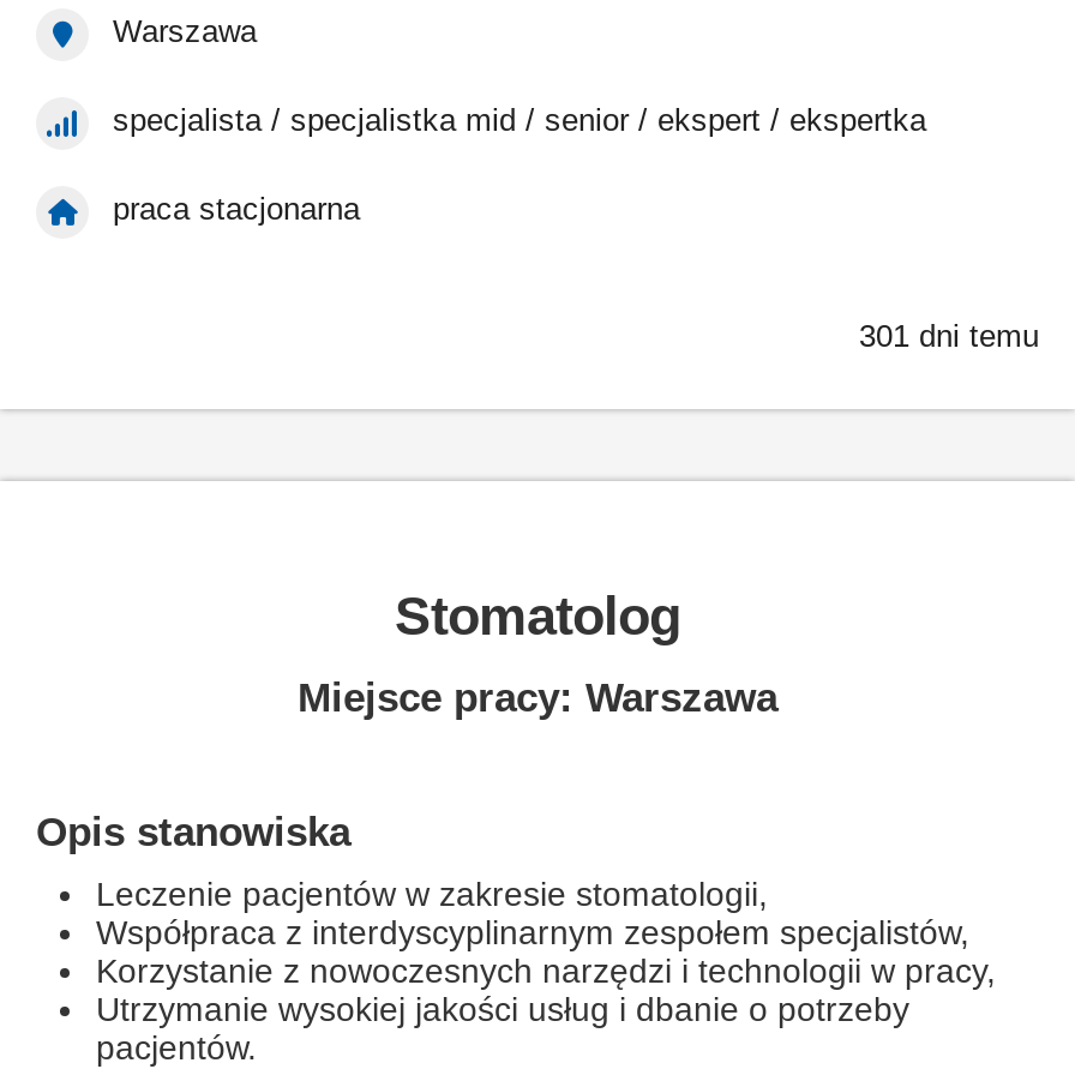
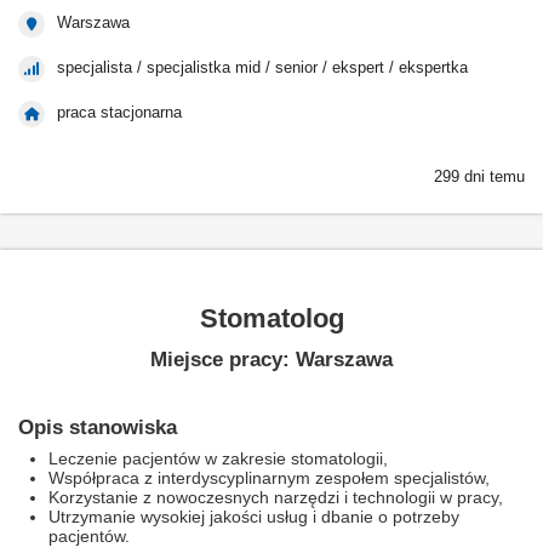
- 301 dni temu
+ 299 dni temu
